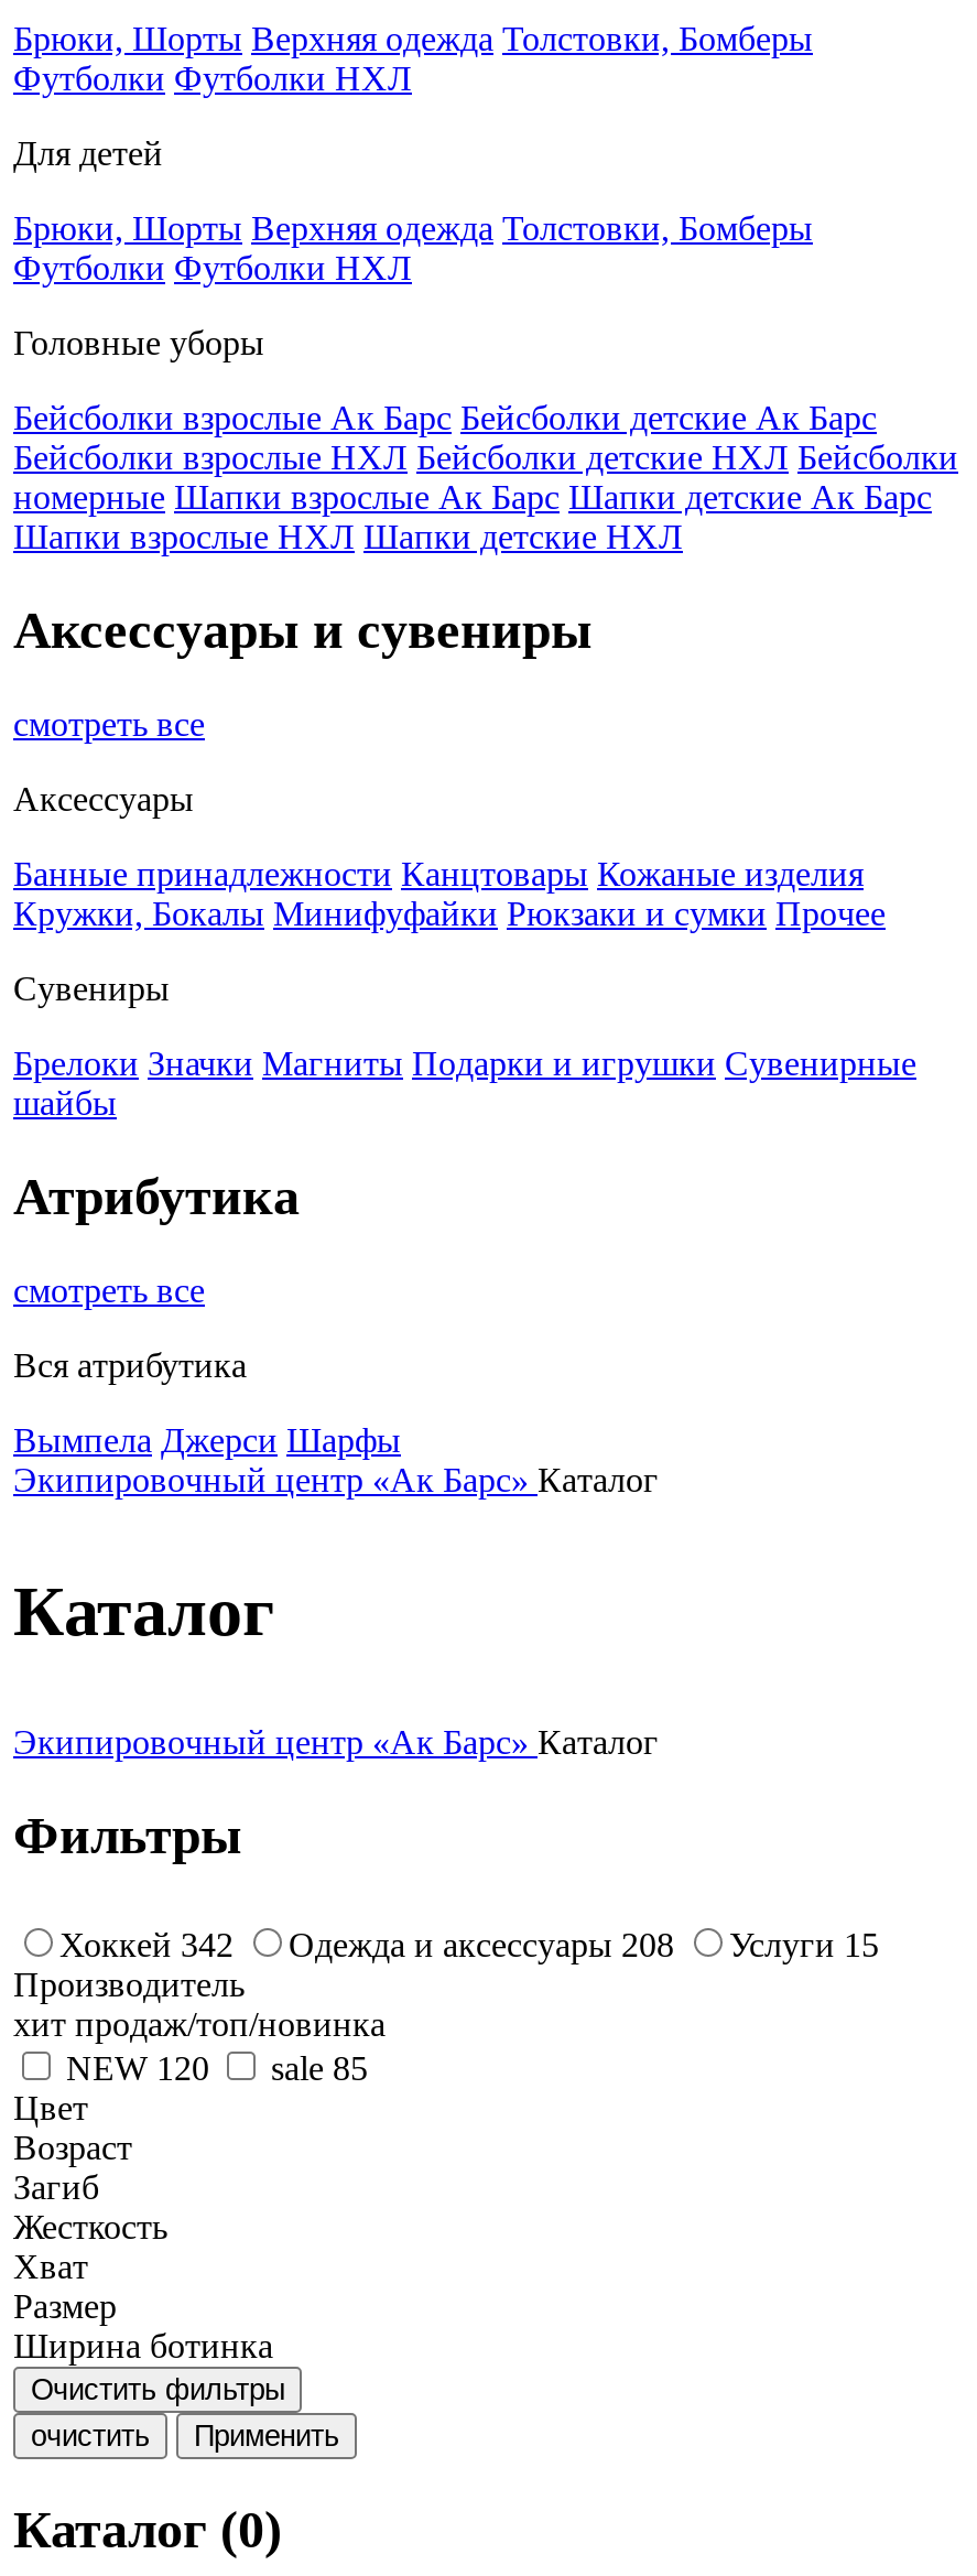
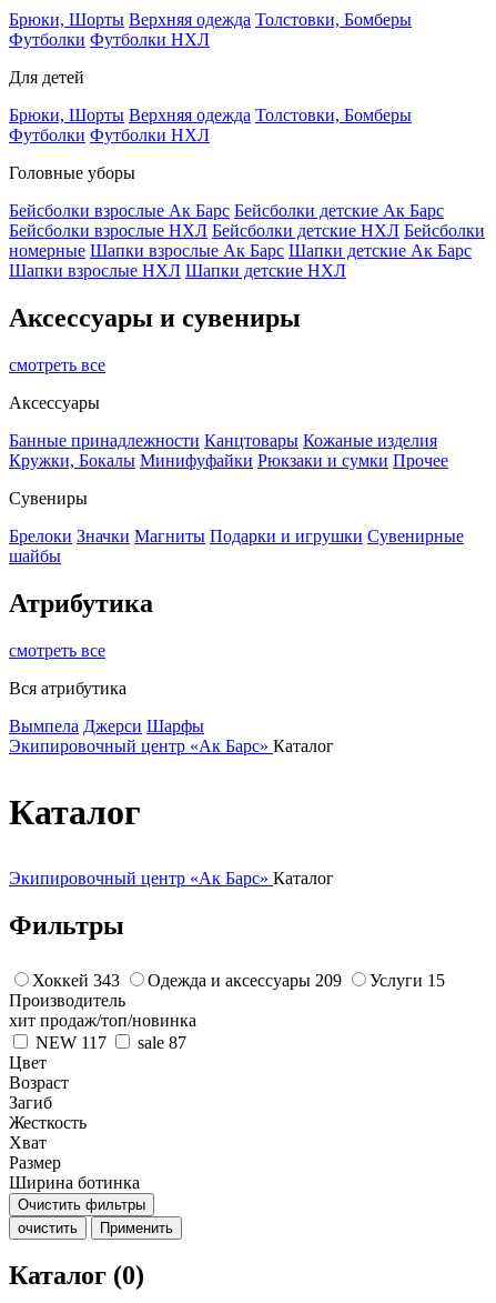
- Хоккей 342
+ Хоккей 343

- Одежда и аксессуары 208
+ Одежда и аксессуары 209

- NEW 120
+ NEW 117

- sale 85
+ sale 87
